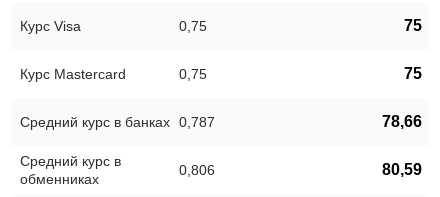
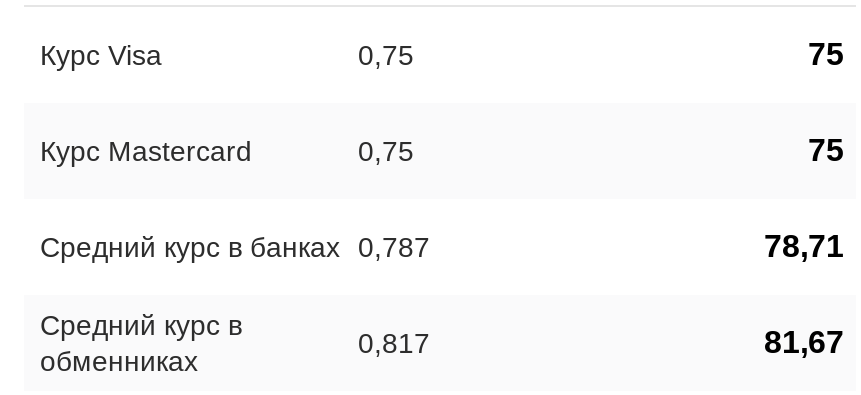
- 78,66
+ 78,71

- 0,806
+ 0,817

- 80,59
+ 81,67
